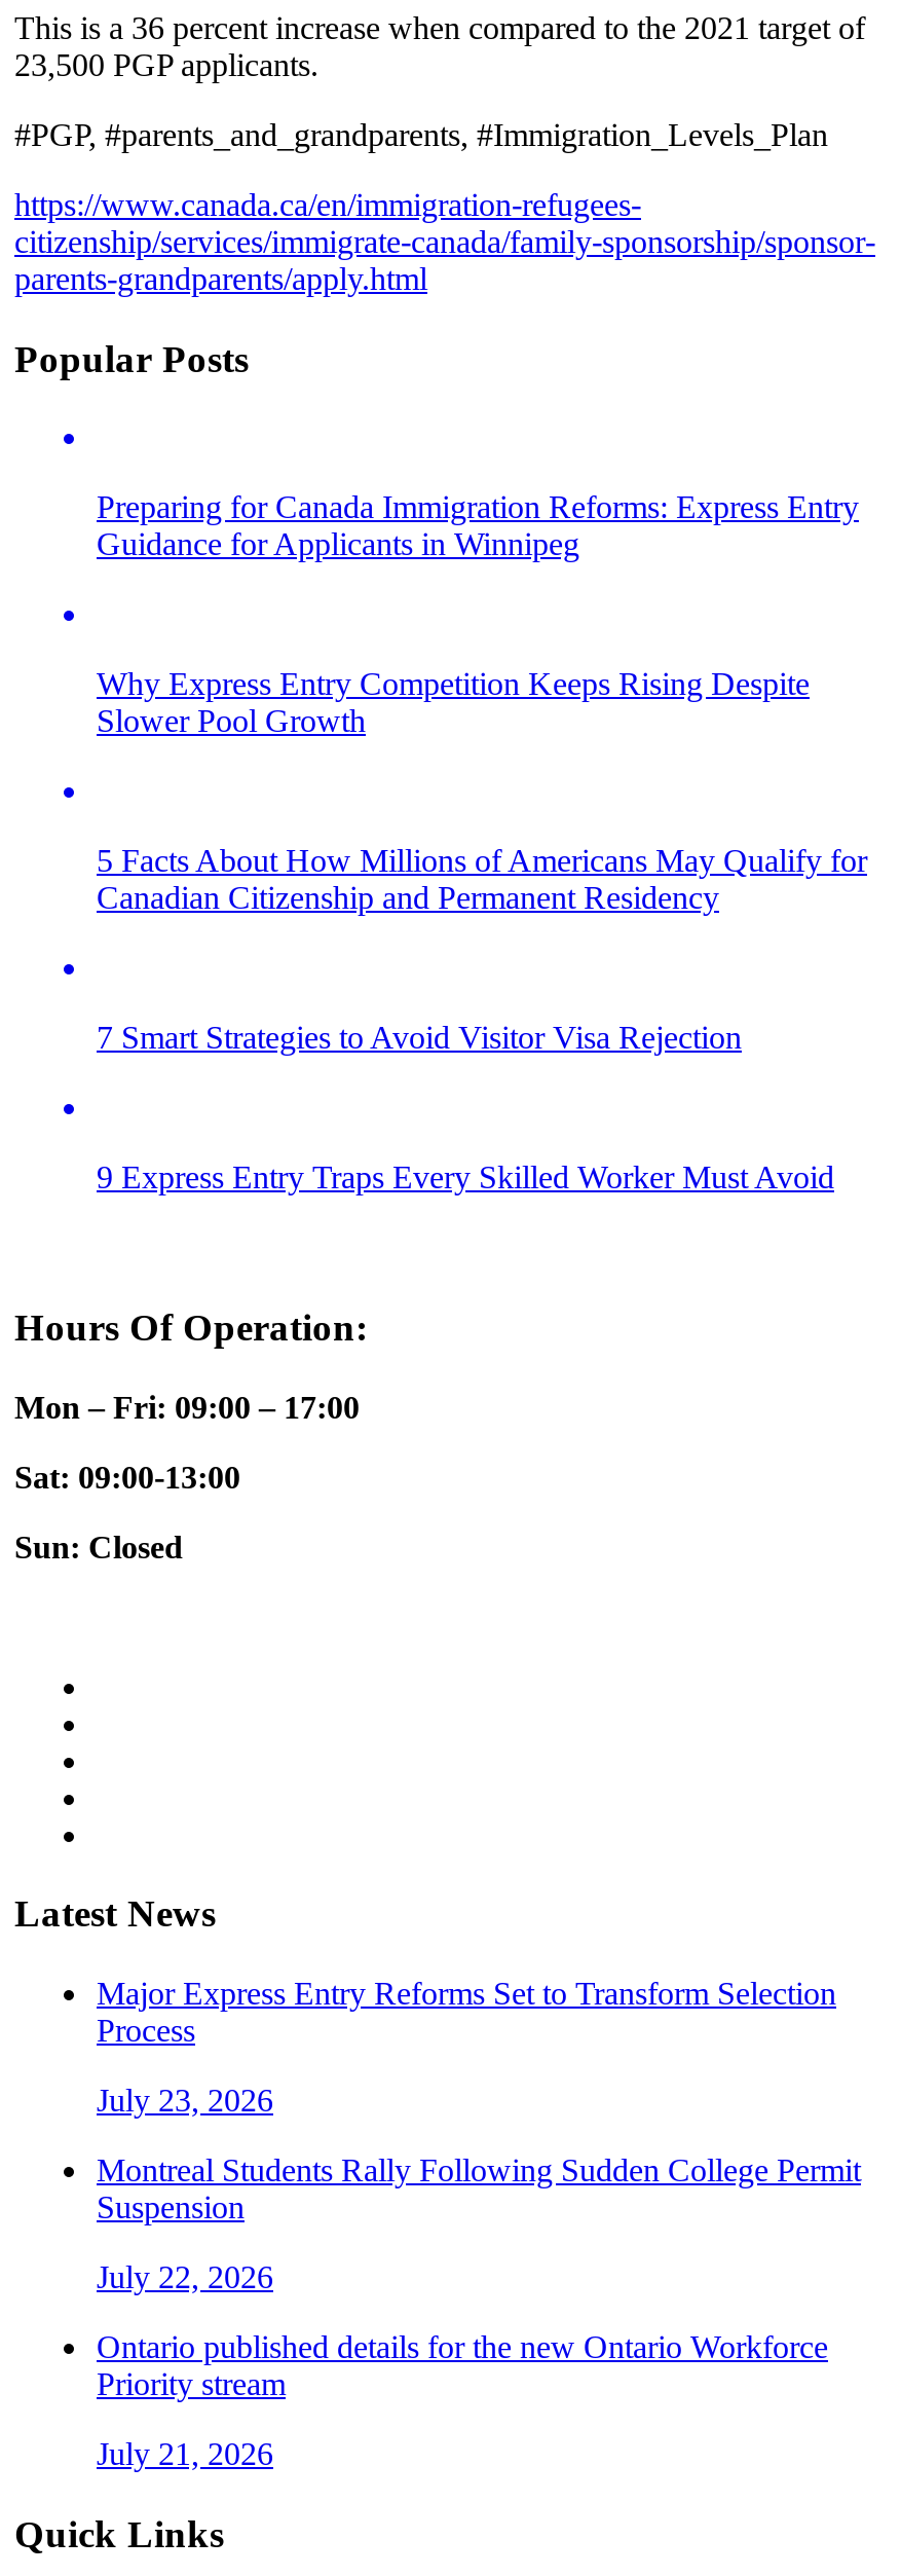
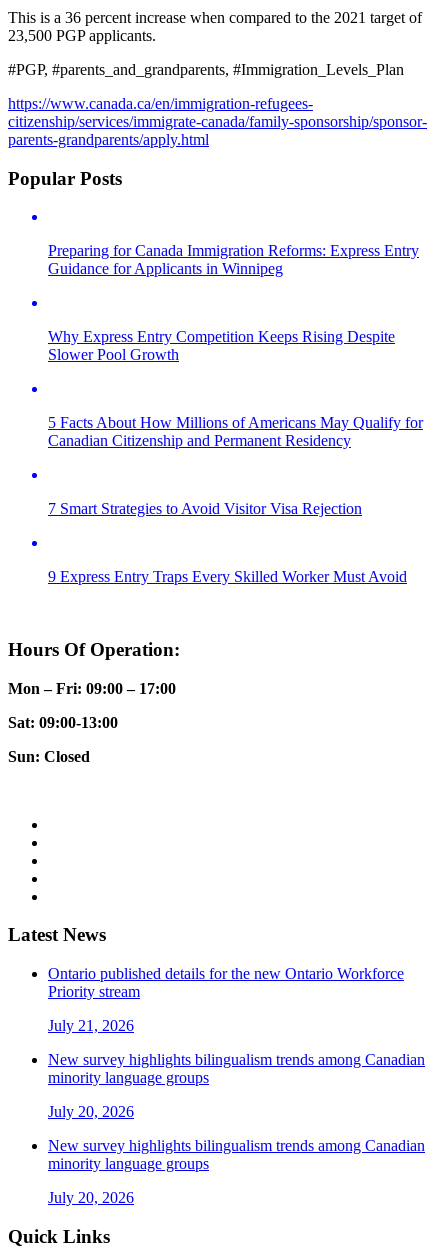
- Major Express Entry Reforms Set to Transform Selection
- Process
- July 23, 2026
- Montreal Students Rally Following Sudden College Permit
- Suspension
- July 22, 2026

moved up: Ontario published details for the new Ontario Workforce | Priority stream | July 21, 2026

+ New survey highlights bilingualism trends among Canadian
+ minority language groups
+ July 20, 2026
+ New survey highlights bilingualism trends among Canadian
+ minority language groups
+ July 20, 2026
